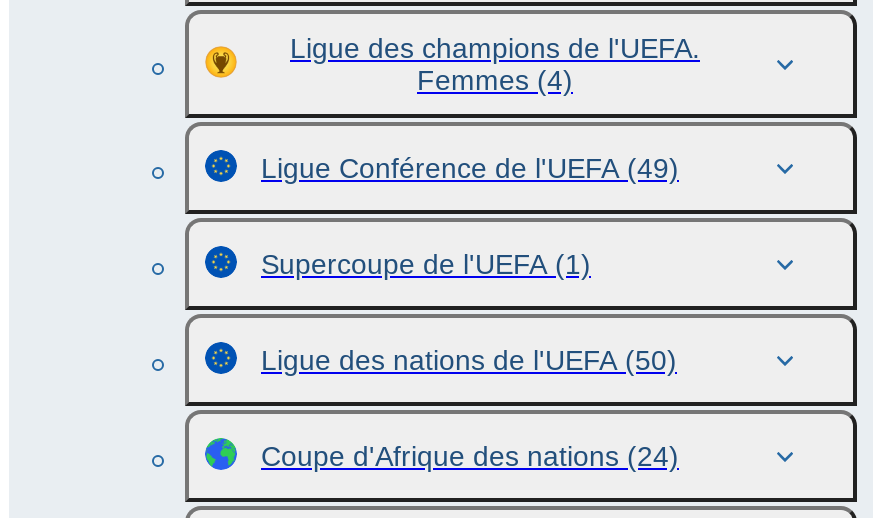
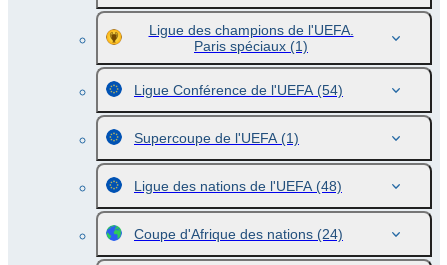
- Femmes (4)
+ Paris spéciaux (1)

- Ligue Conférence de l'UEFA (49)
+ Ligue Conférence de l'UEFA (54)

- Ligue des nations de l'UEFA (50)
+ Ligue des nations de l'UEFA (48)
